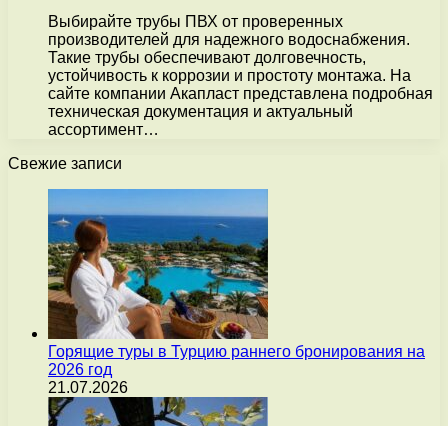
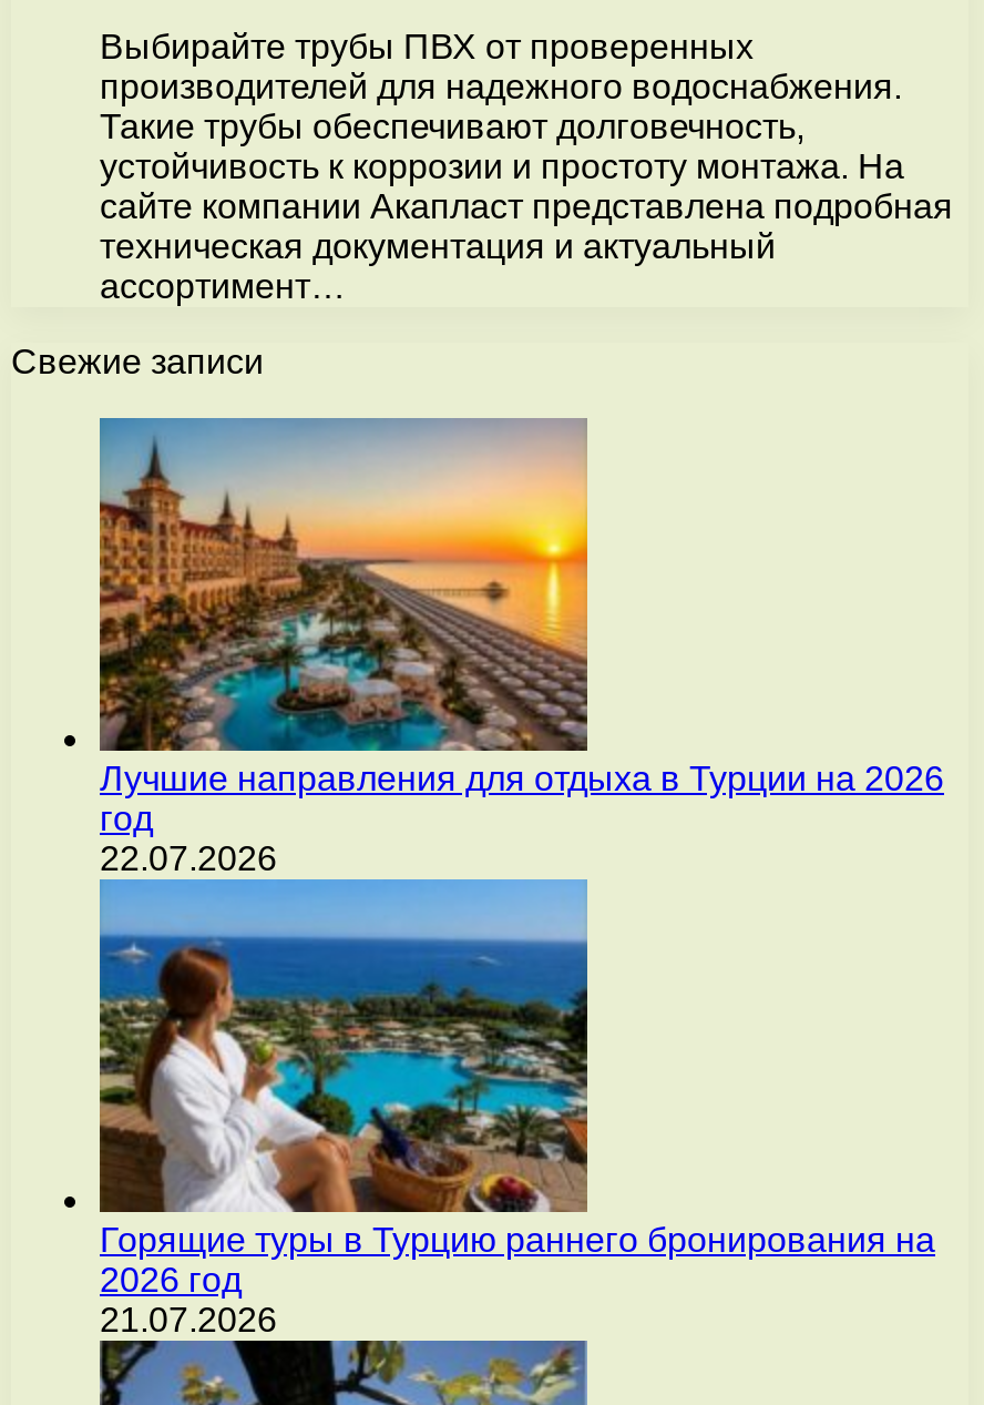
+ [image]
+ Лучшие направления для отдыха в Турции на 2026
+ год
+ 22.07.2026
